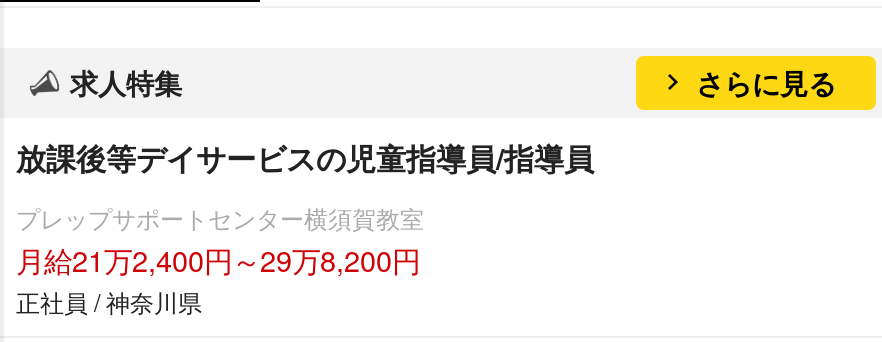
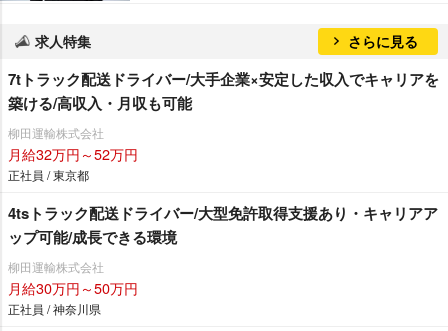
- 放課後等デイサービスの児童指導員/指導員
- プレップサポートセンター横須賀教室
- 月給21万2,400円～29万8,200円
+ 7tトラック配送ドライバー/大手企業×安定した収入でキャリアを
+ 築ける/高収入・月収も可能
+ 柳田運輸株式会社
+ 月給32万円～52万円
+ 正社員 / 東京都
+ 4tsトラック配送ドライバー/大型免許取得支援あり・キャリアア
+ ップ可能/成長できる環境
+ 柳田運輸株式会社
+ 月給30万円～50万円
